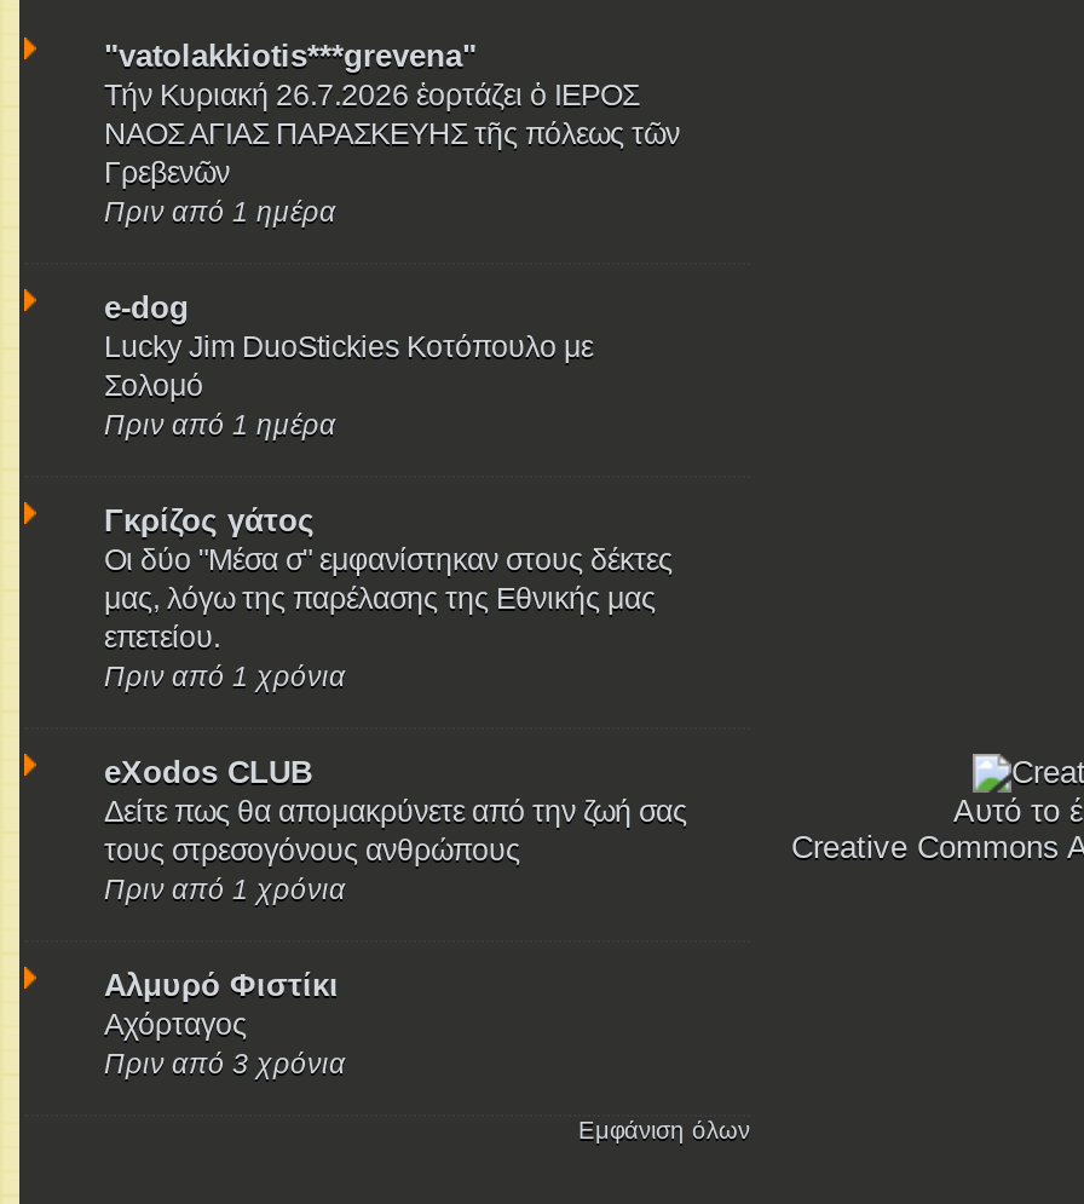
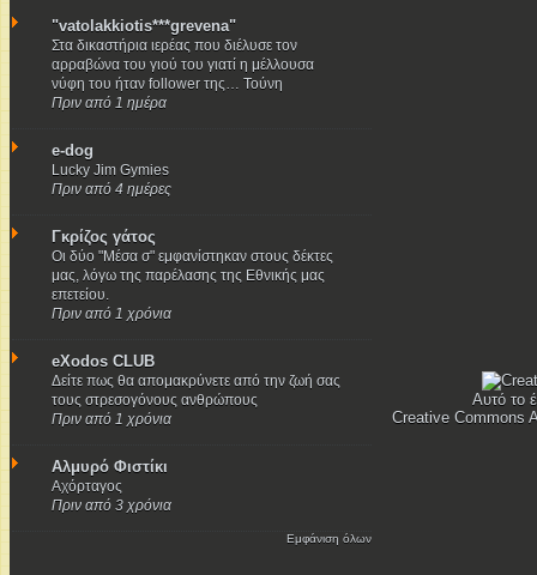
- Τήν Κυριακή 26.7.2026 ἑορτάζει ὁ ΙΕΡΟΣ
- ΝΑΟΣ ΑΓΙΑΣ ΠΑΡΑΣΚΕΥΗΣ τῆς πόλεως τῶν
- Γρεβενῶν
+ Στα δικαστήρια ιερέας που διέλυσε τον
+ αρραβώνα του γιού του γιατί η μέλλουσα
+ νύφη του ήταν follower της… Τούνη

- Lucky Jim DuoStickies Κοτόπουλο με
- Σολομό
- Πριν από 1 ημέρα
+ Lucky Jim Gymies
+ Πριν από 4 ημέρες
